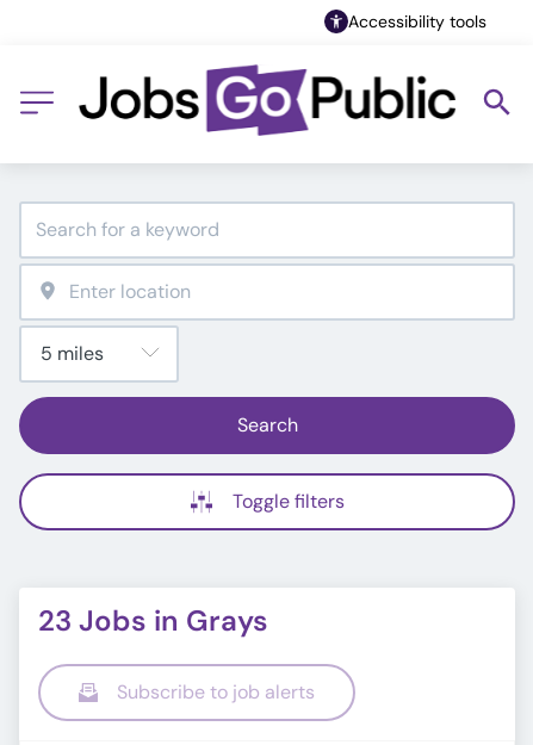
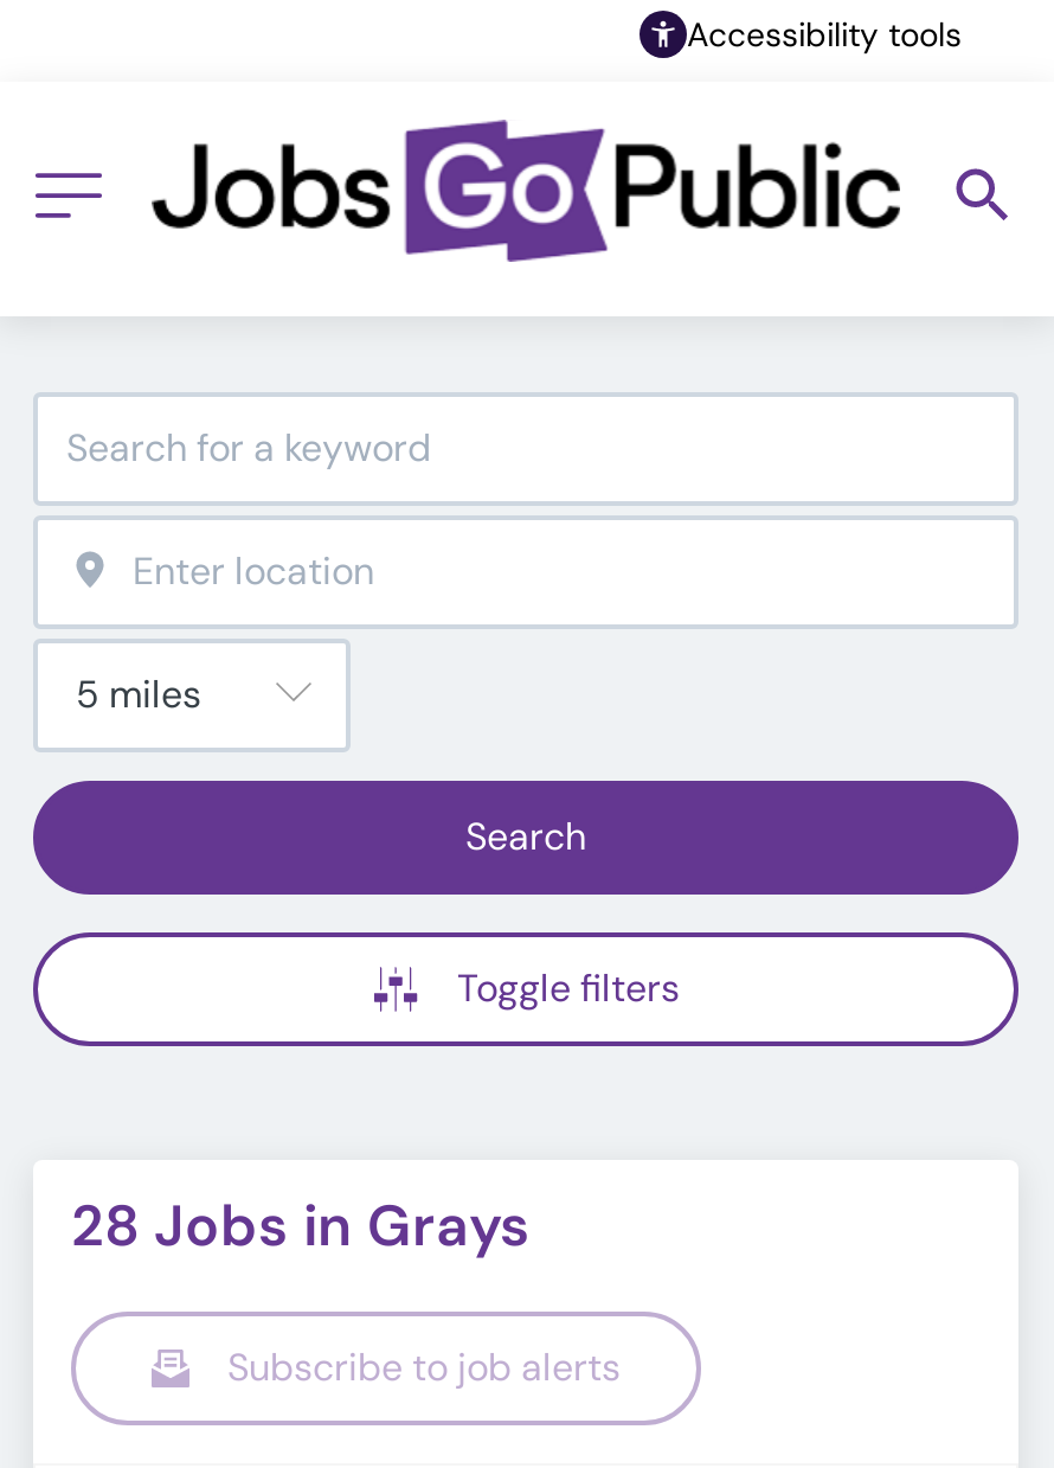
- 23 Jobs in Grays
+ 28 Jobs in Grays
